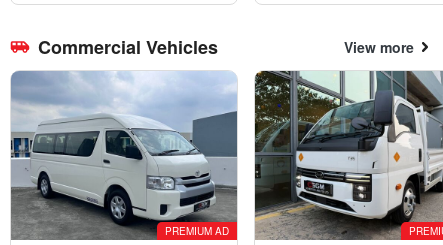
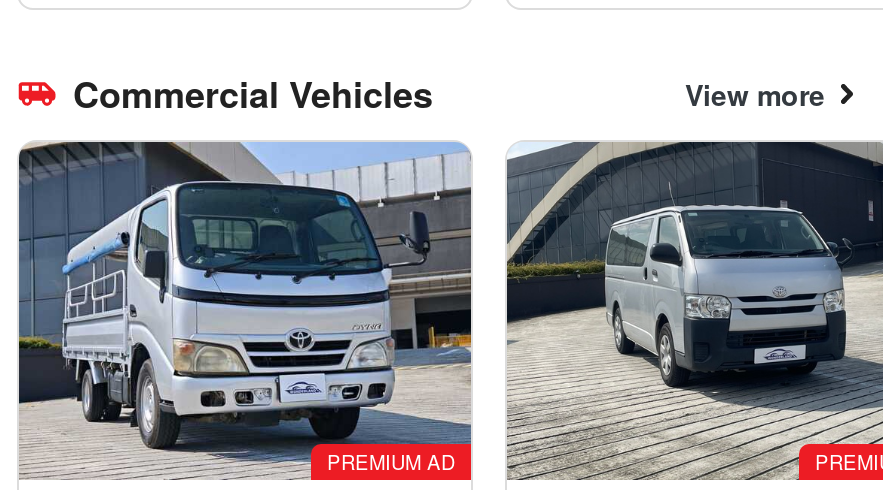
- [image]
+ [image]

- [image]
+ [image]
